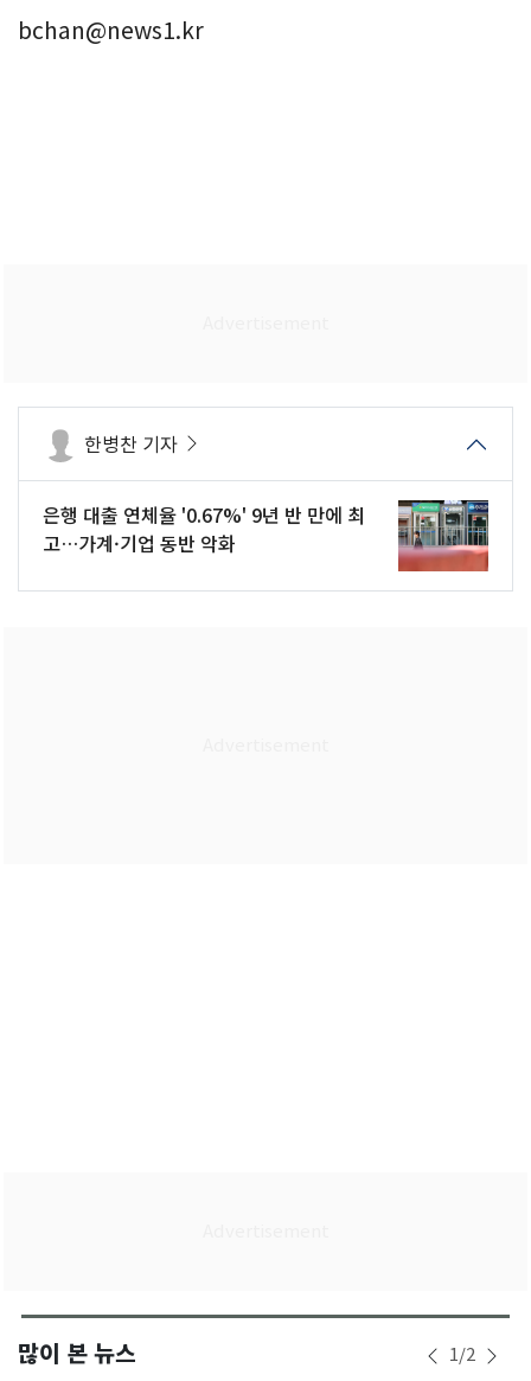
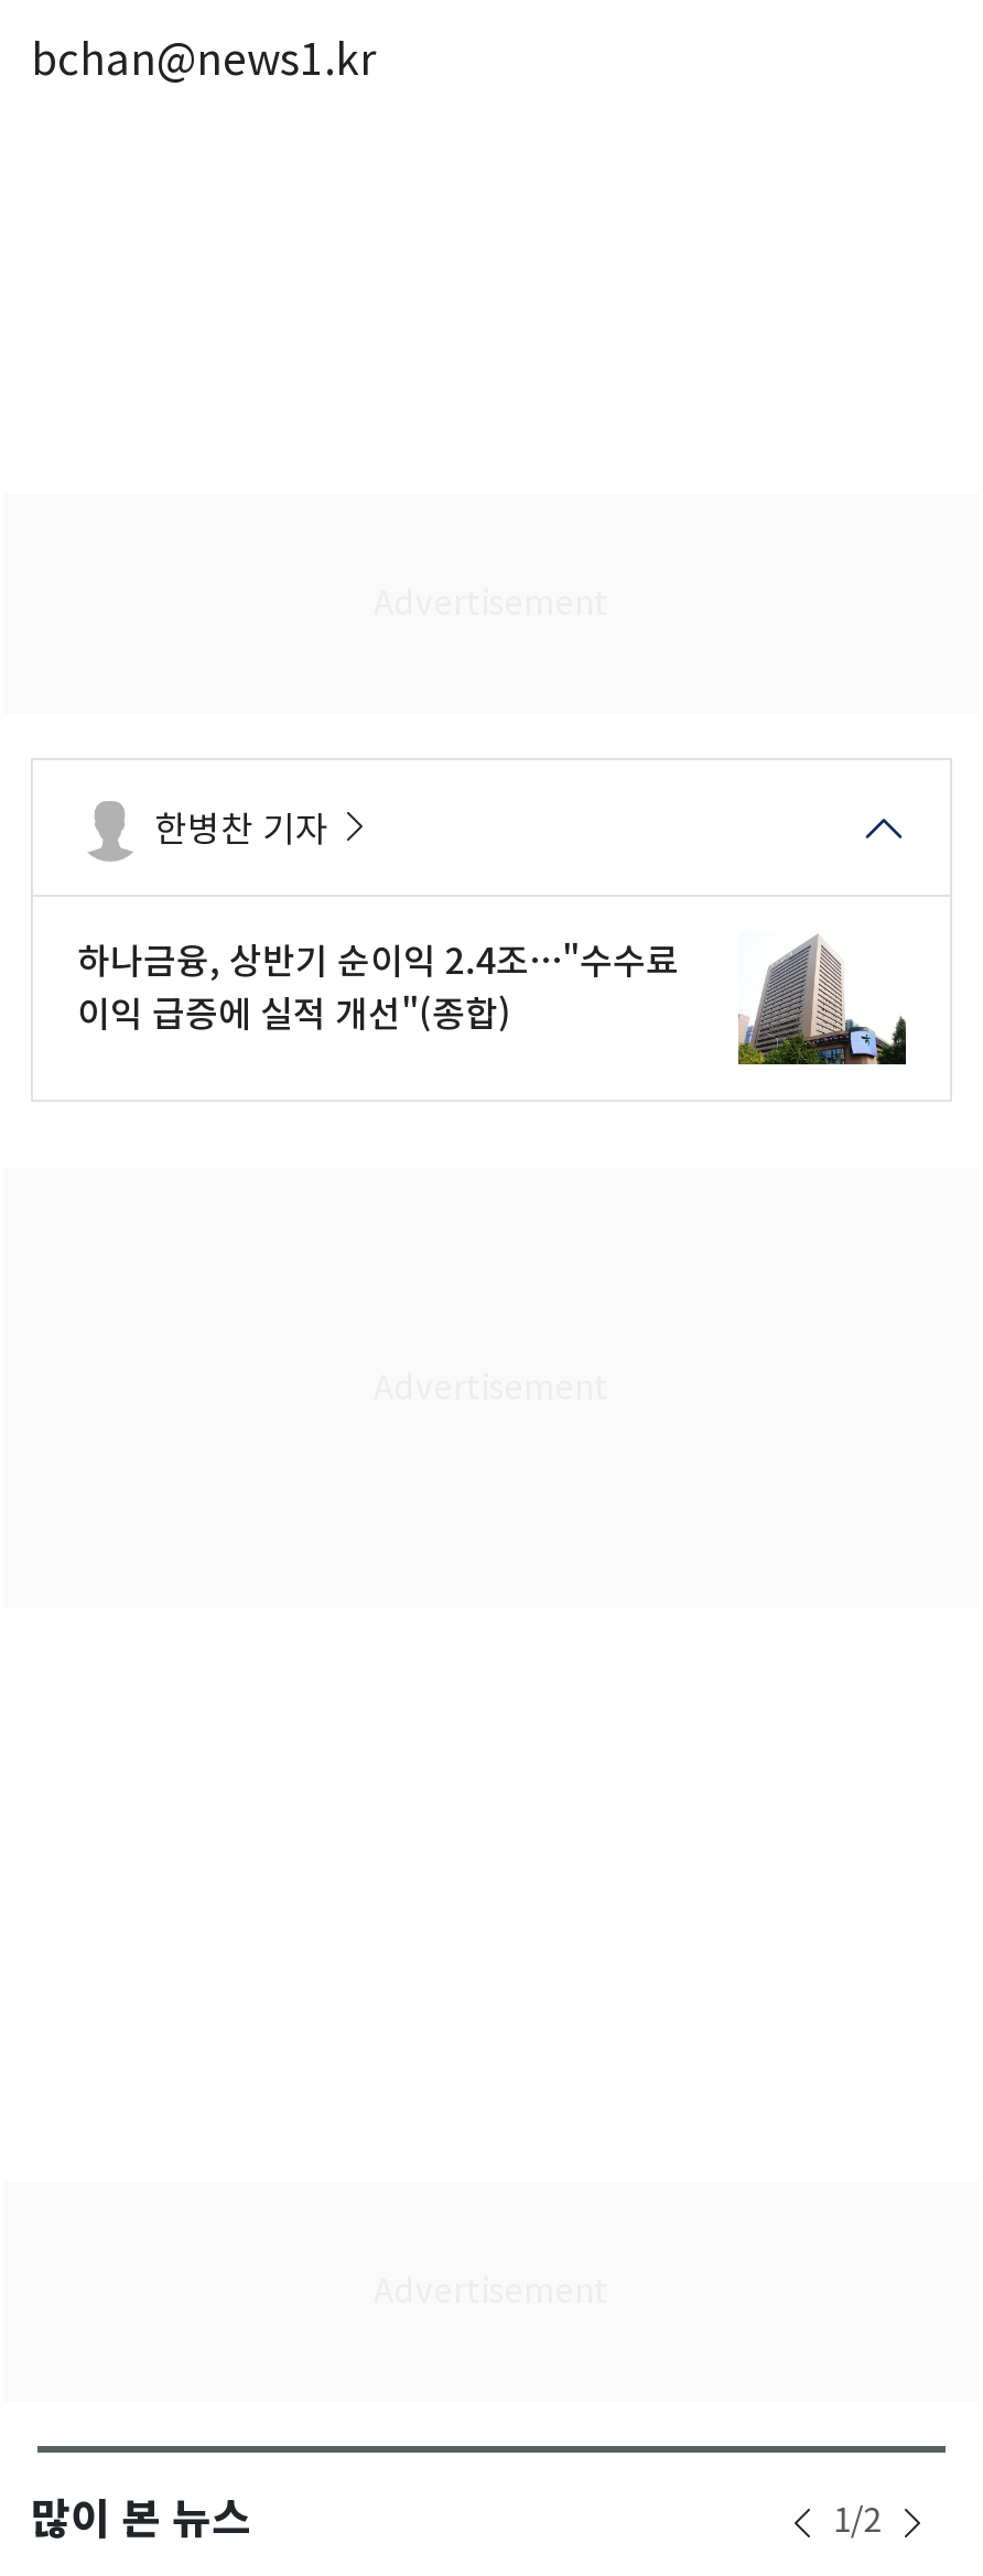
- [image]
- 은행 대출 연체율 '0.67%' 9년 반 만에 최
- 고…가계·기업 동반 악화
+ [image]
+ 하나금융, 상반기 순이익 2.4조…"수수료
+ 이익 급증에 실적 개선"(종합)
